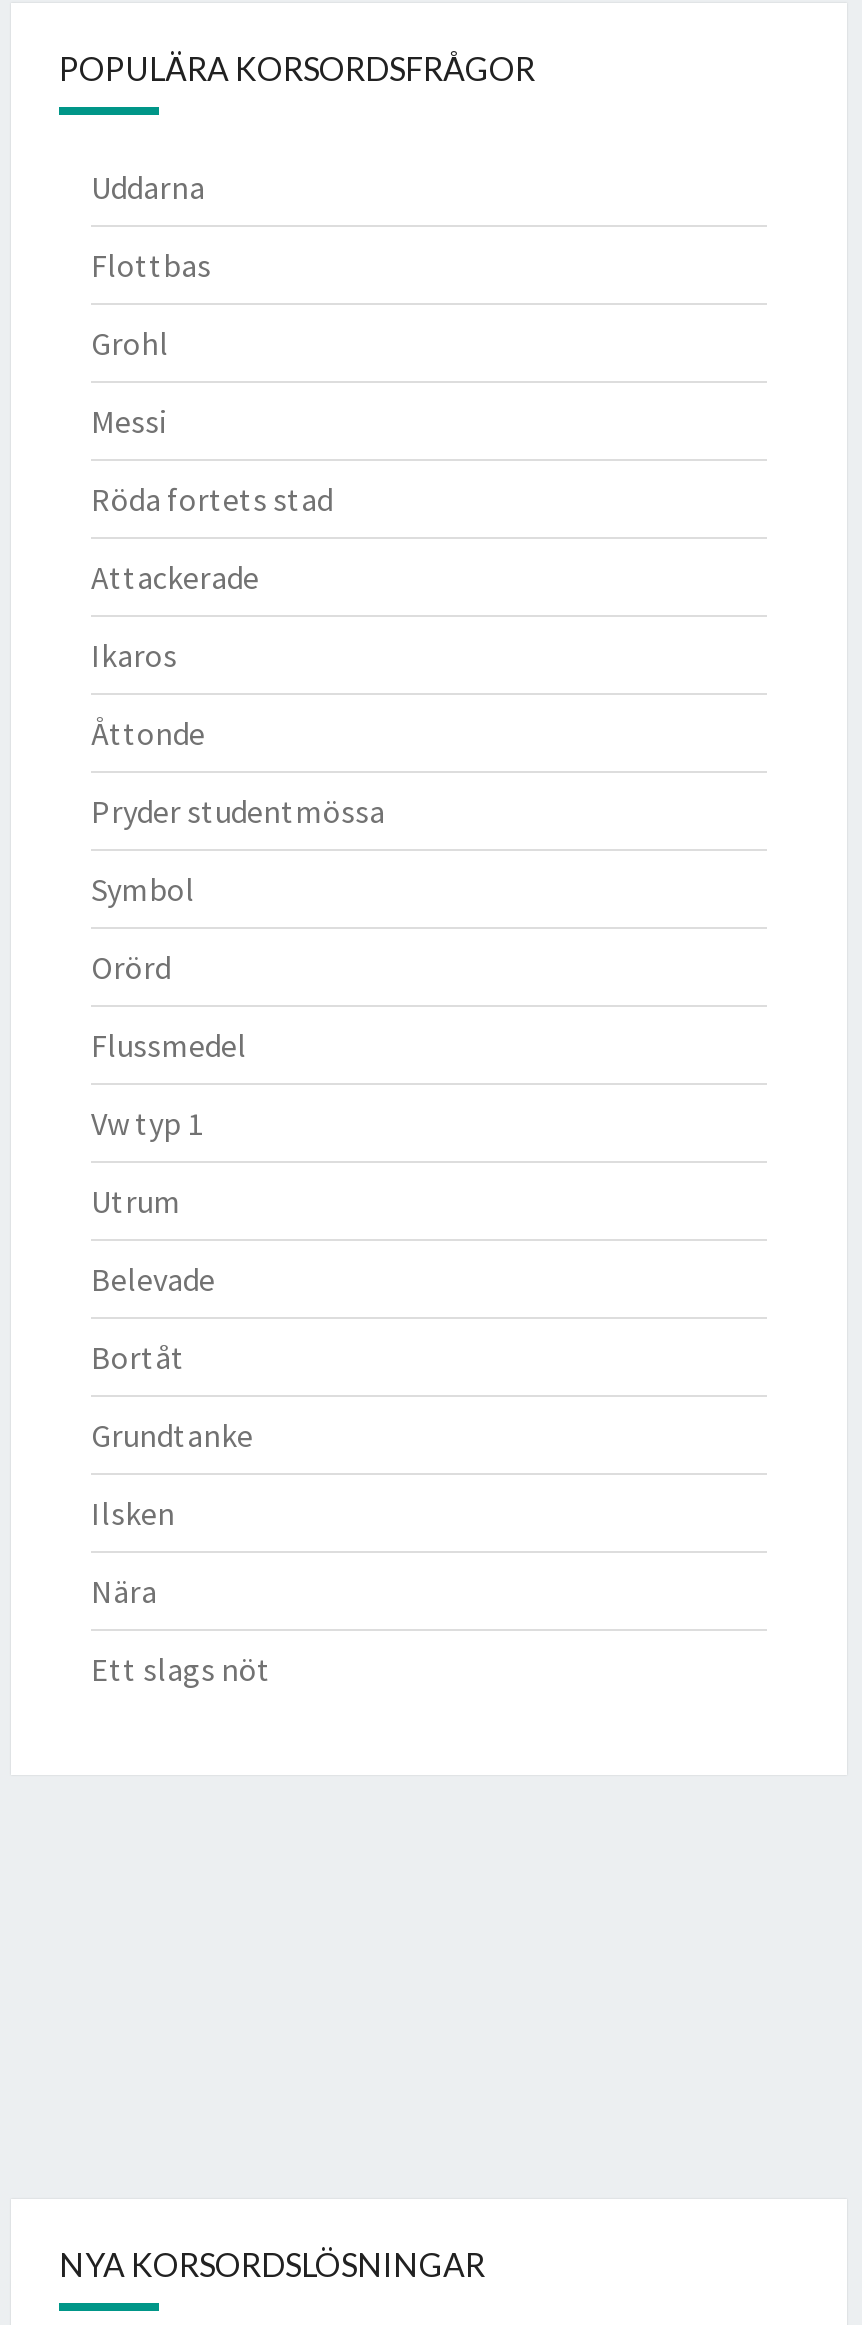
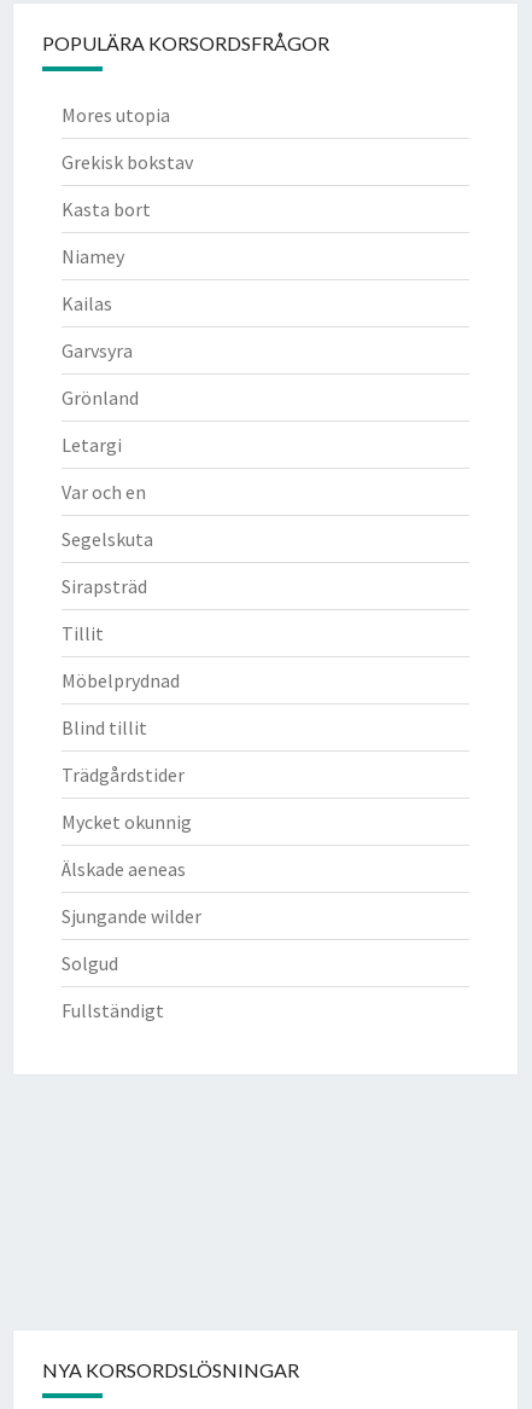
- Uddarna
+ Mores utopia

- Flottbas
+ Grekisk bokstav

- Grohl
+ Kasta bort

- Messi
+ Niamey

- Röda fortets stad
+ Kailas

- Attackerade
+ Garvsyra

- Ikaros
+ Grönland

- Åttonde
+ Letargi

- Pryder studentmössa
+ Var och en

- Symbol
+ Segelskuta

- Orörd
+ Sirapsträd

- Flussmedel
+ Tillit

- Vw typ 1
+ Möbelprydnad

- Utrum
+ Blind tillit

- Belevade
+ Trädgårdstider

- Bortåt
+ Mycket okunnig

- Grundtanke
+ Älskade aeneas

- Ilsken
+ Sjungande wilder

- Nära
+ Solgud

- Ett slags nöt
+ Fullständigt
